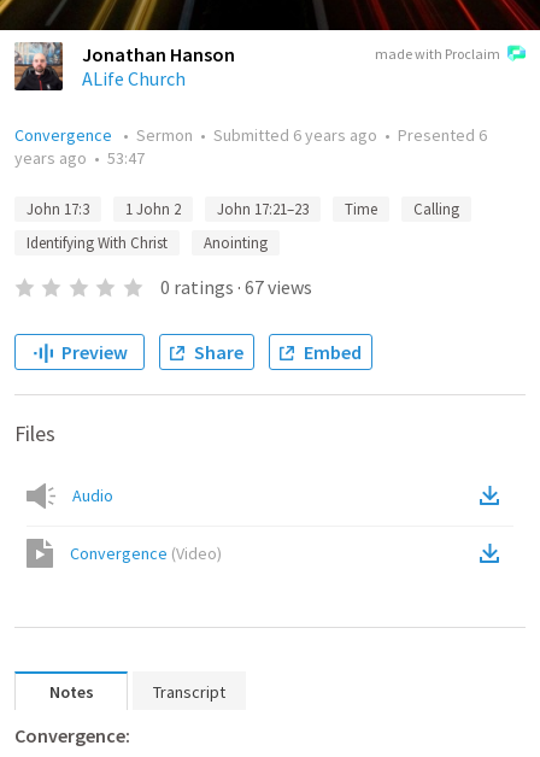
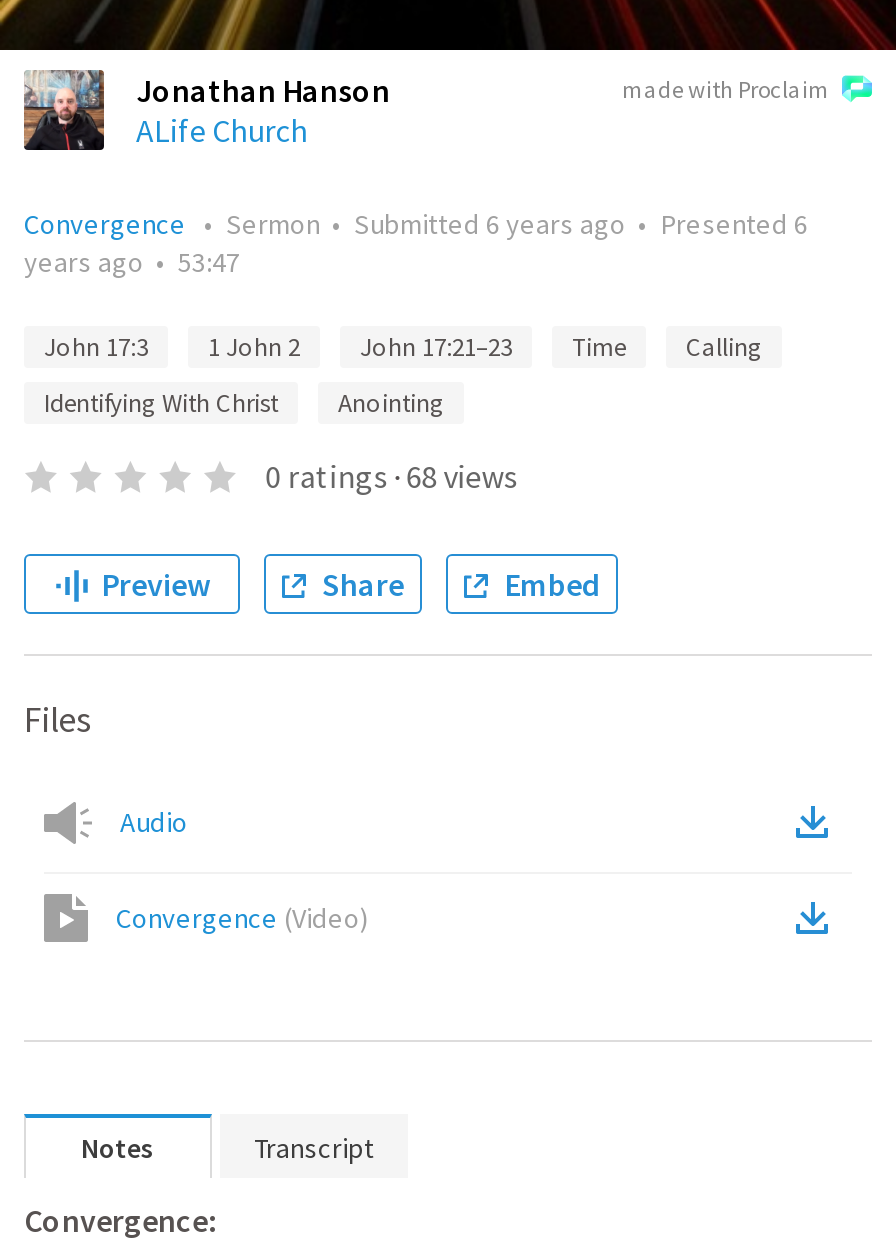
- 0 ratings · 67 views
+ 0 ratings · 68 views
